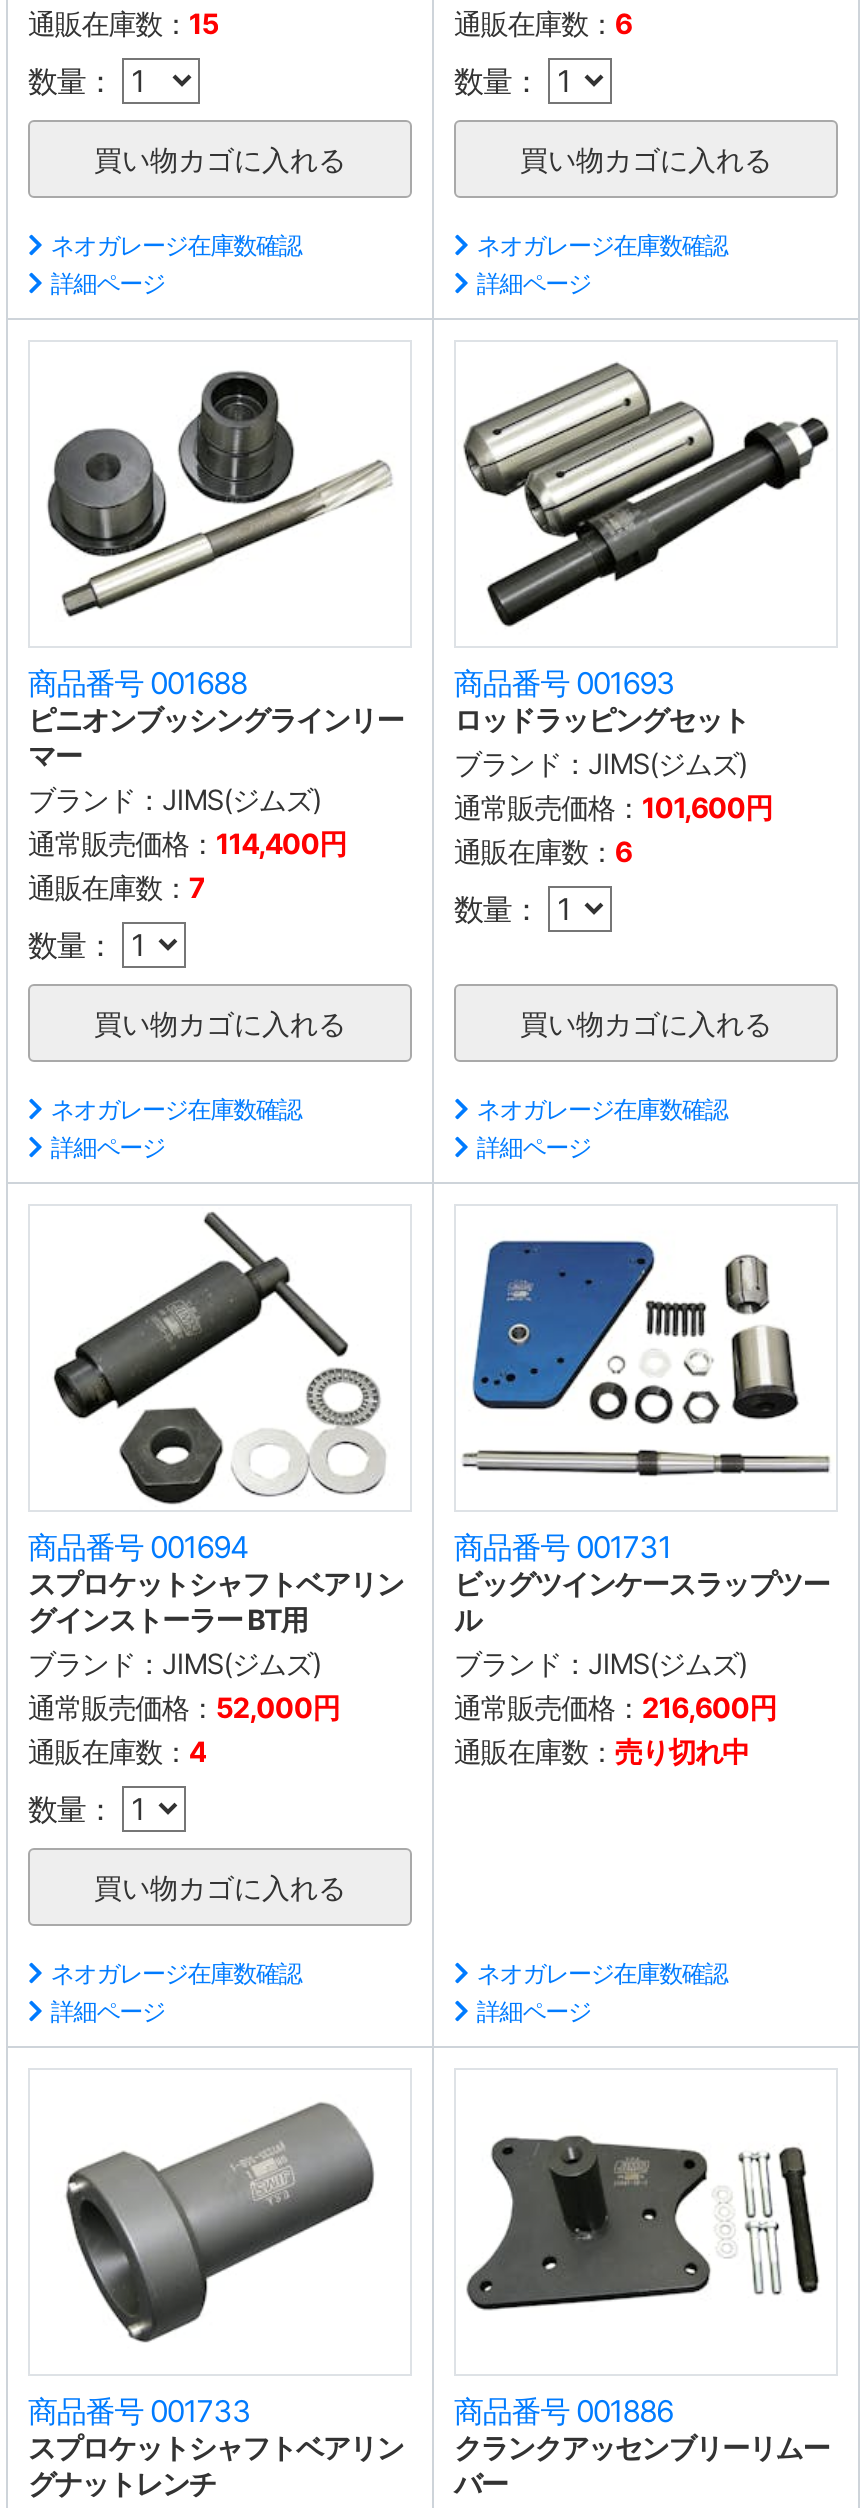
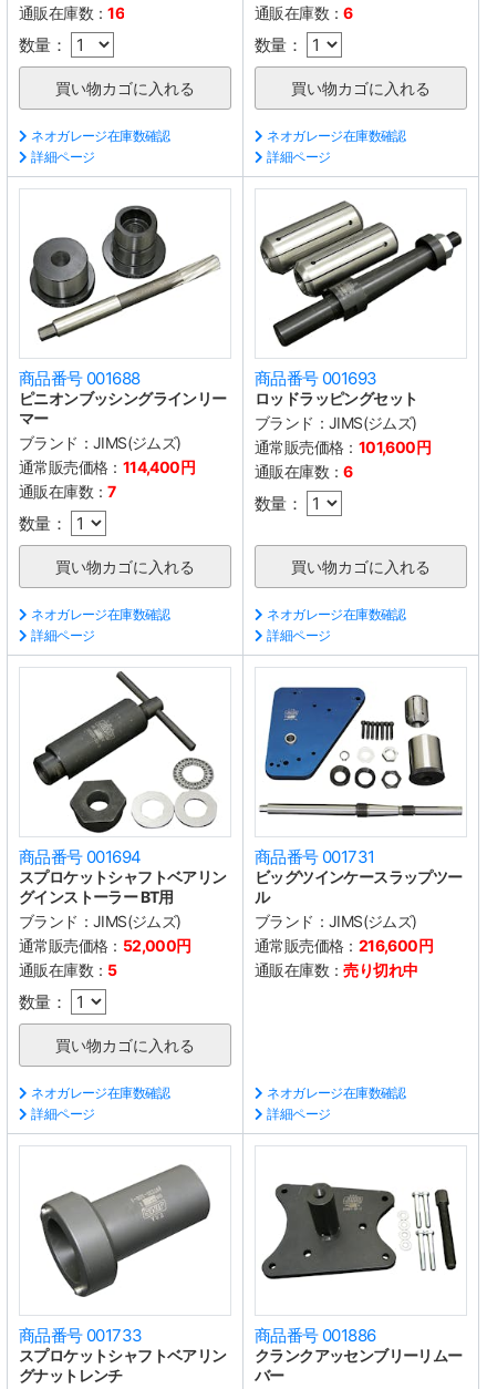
- 通販在庫数：15
+ 通販在庫数：16

- 通販在庫数：4
+ 通販在庫数：5
